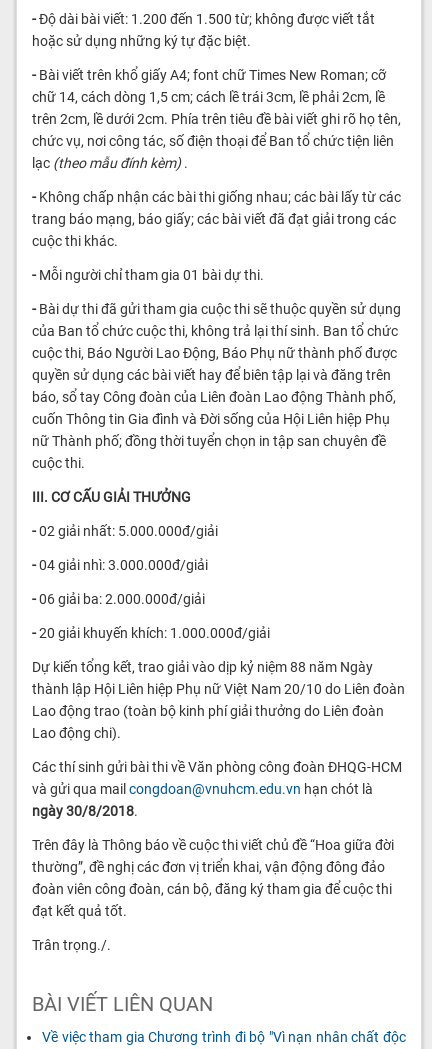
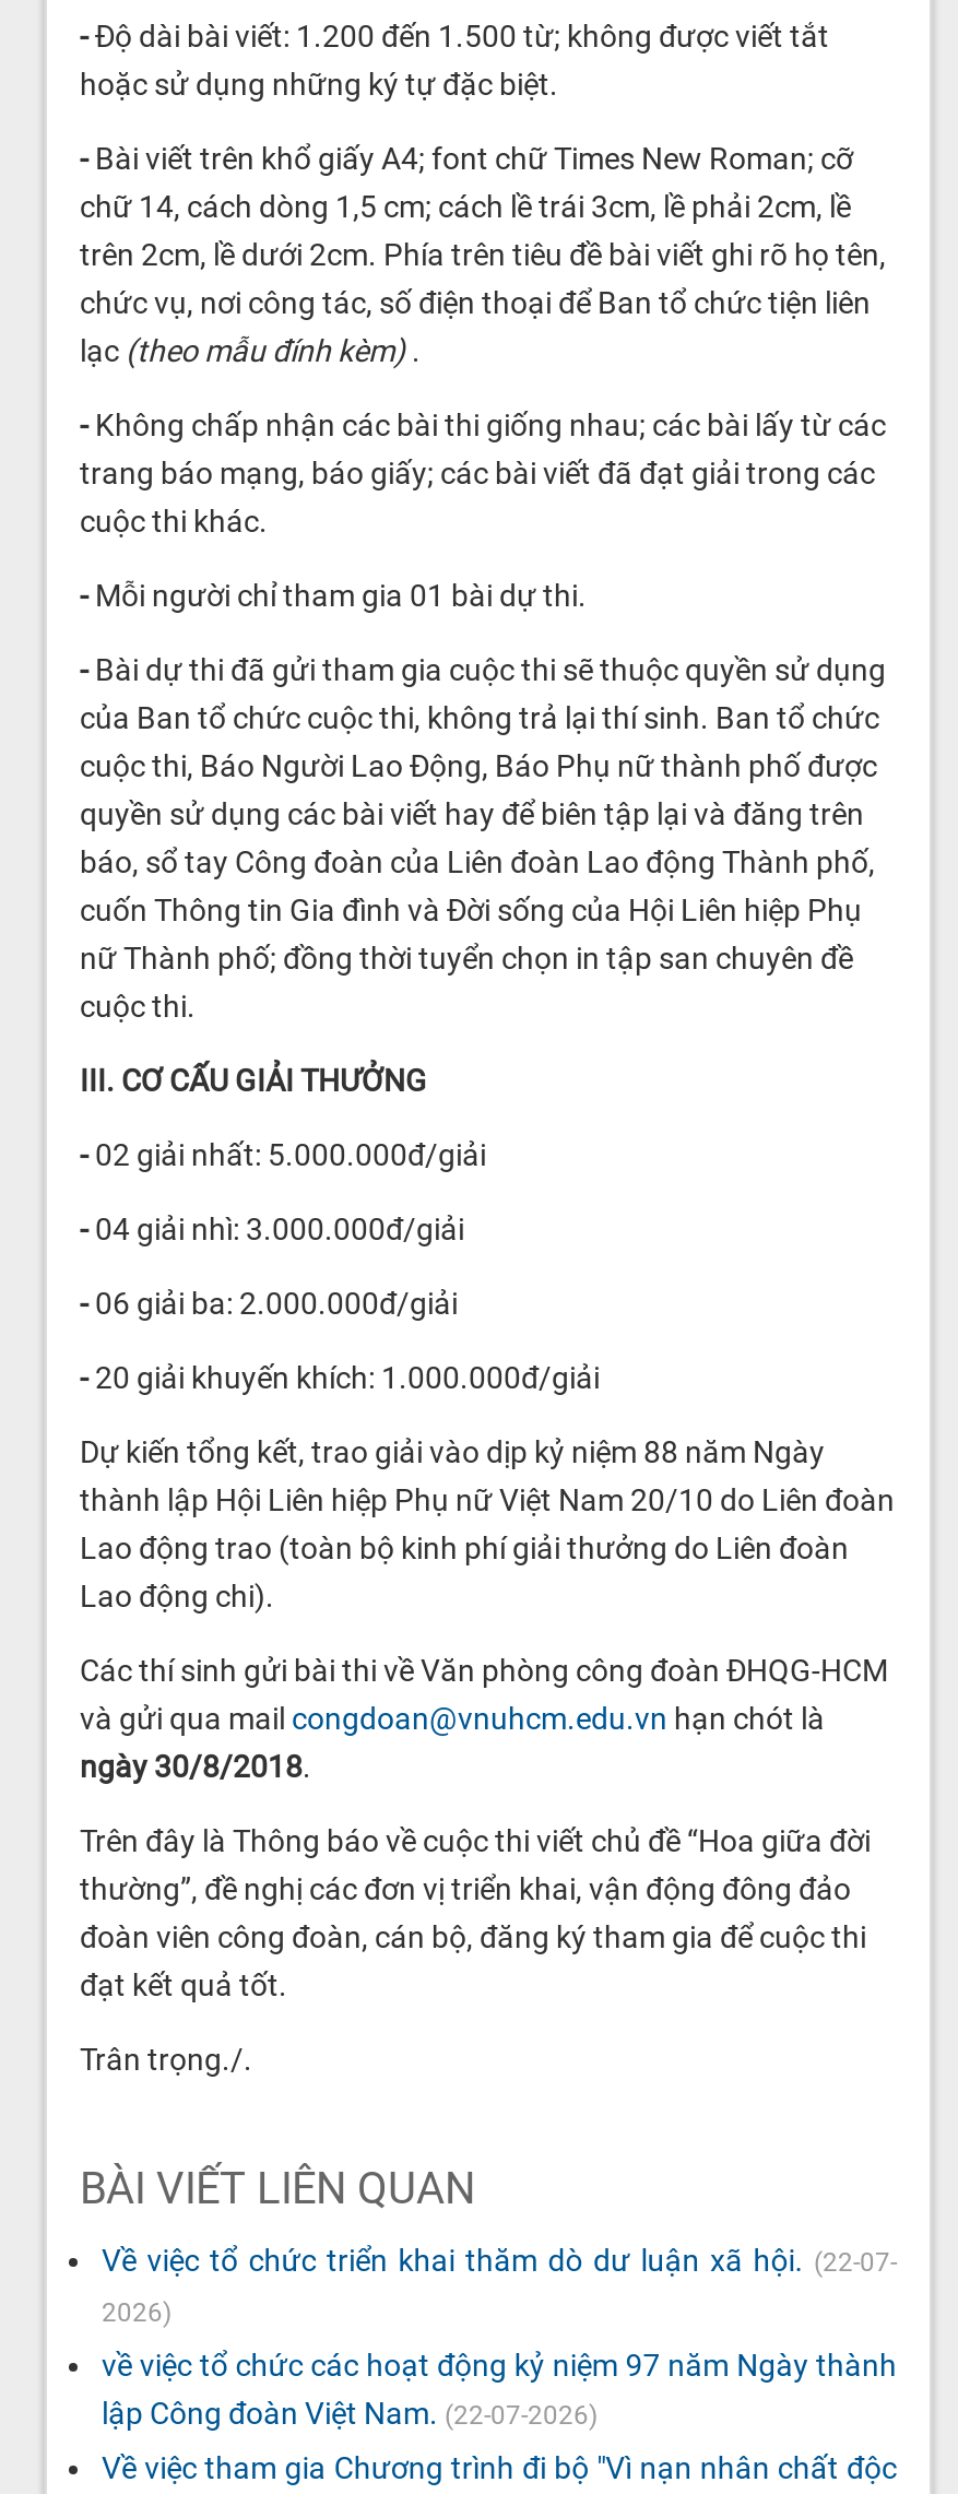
+ Về việc tổ chức triển khai thăm dò dư luận xã hội. (22-07-
+ 2026)
+ về việc tổ chức các hoạt động kỷ niệm 97 năm Ngày thành
+ lập Công đoàn Việt Nam. (22-07-2026)
